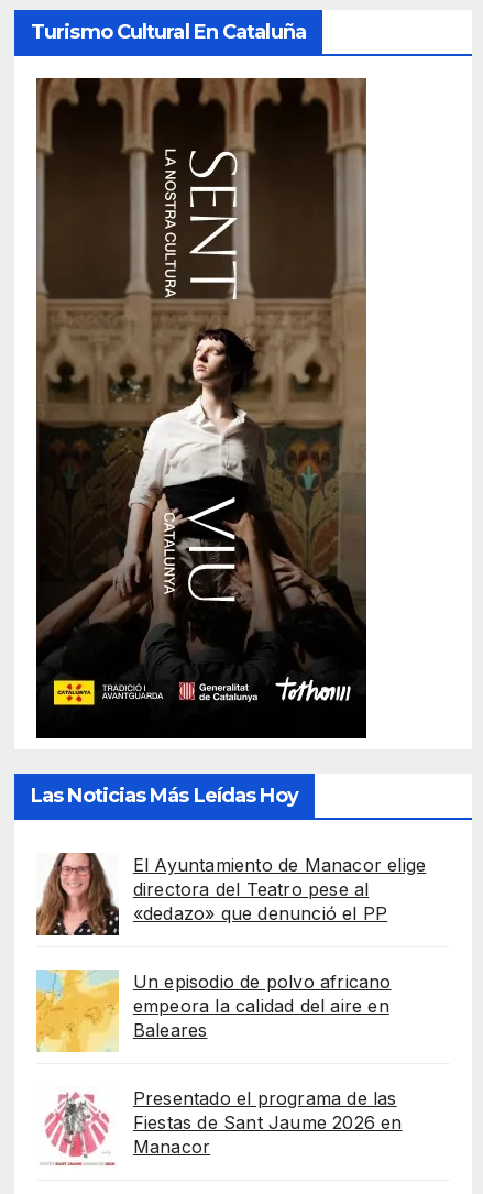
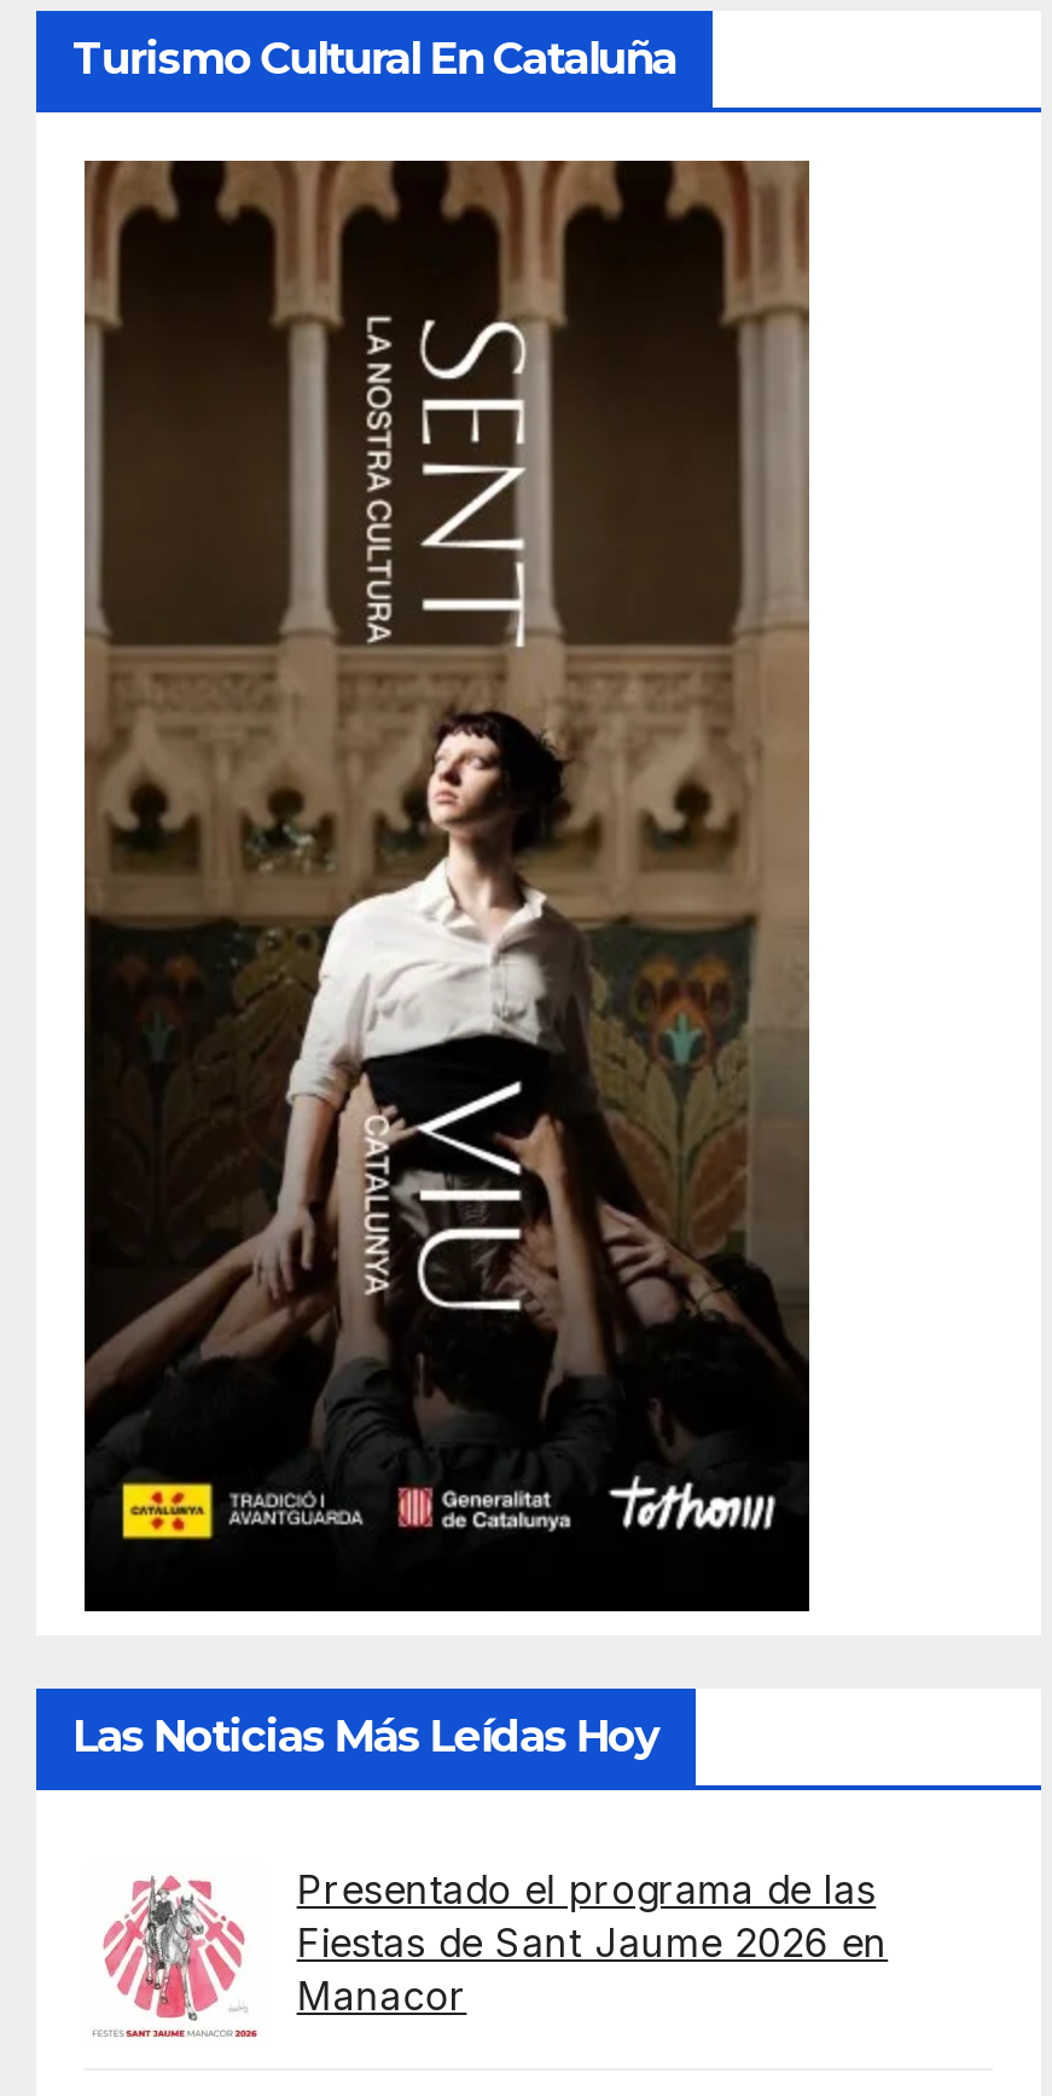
- [image]
- El Ayuntamiento de Manacor elige
- directora del Teatro pese al
- «dedazo» que denunció el PP
- Un episodio de polvo africano
- empeora la calidad del aire en
- Baleares

- [image]
